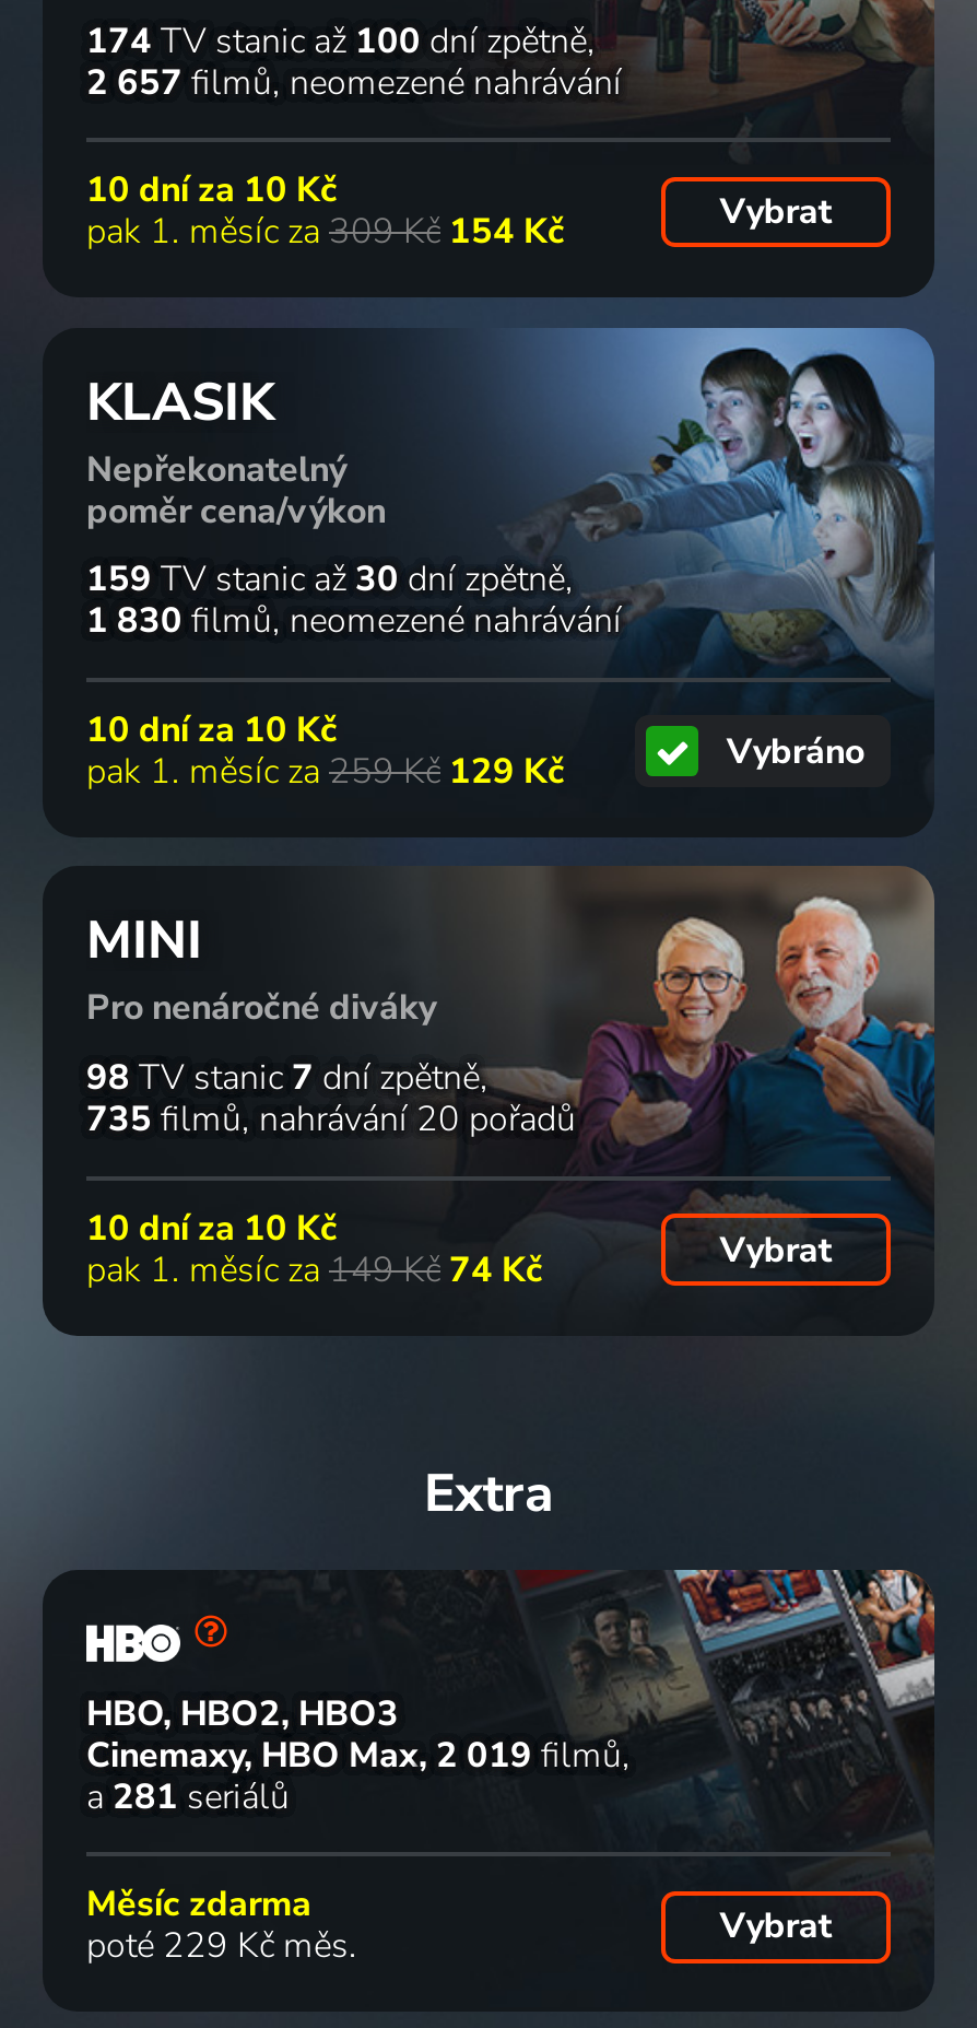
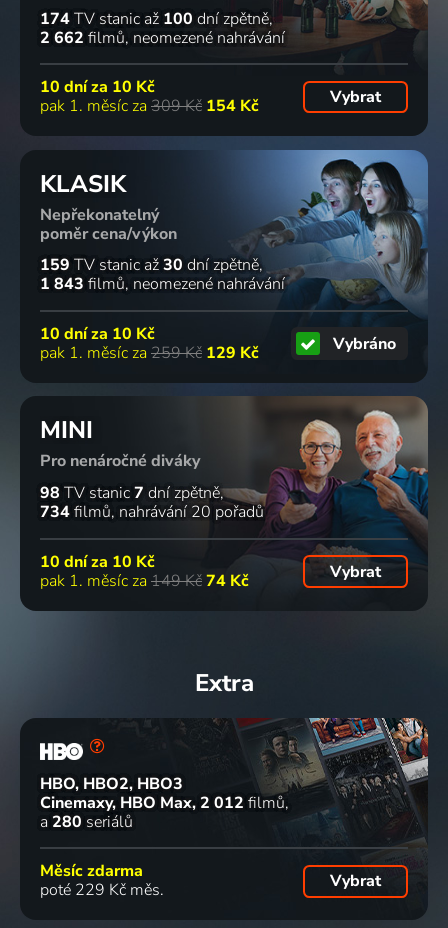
- 2 657 filmů neomezené nahrávání
+ 2 662 filmů neomezené nahrávání

- 1 830 filmů neomezené nahrávání
+ 1 843 filmů neomezené nahrávání

- 735 filmů nahrávání 20 pořadů
+ 734 filmů nahrávání 20 pořadů

- Cinemaxy, HBO Max 2 019 filmů
+ Cinemaxy, HBO Max 2 012 filmů

- a 281 seriálů
+ a 280 seriálů
